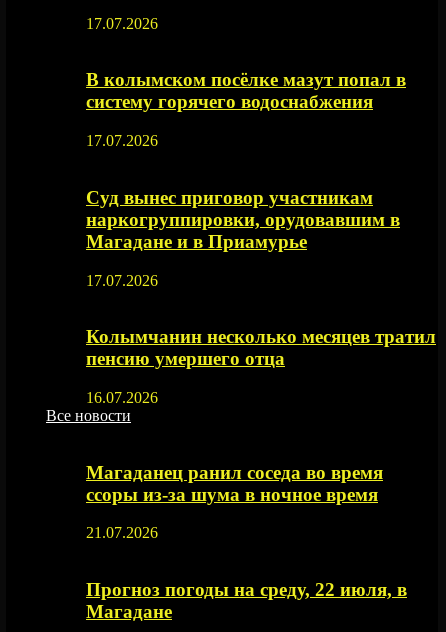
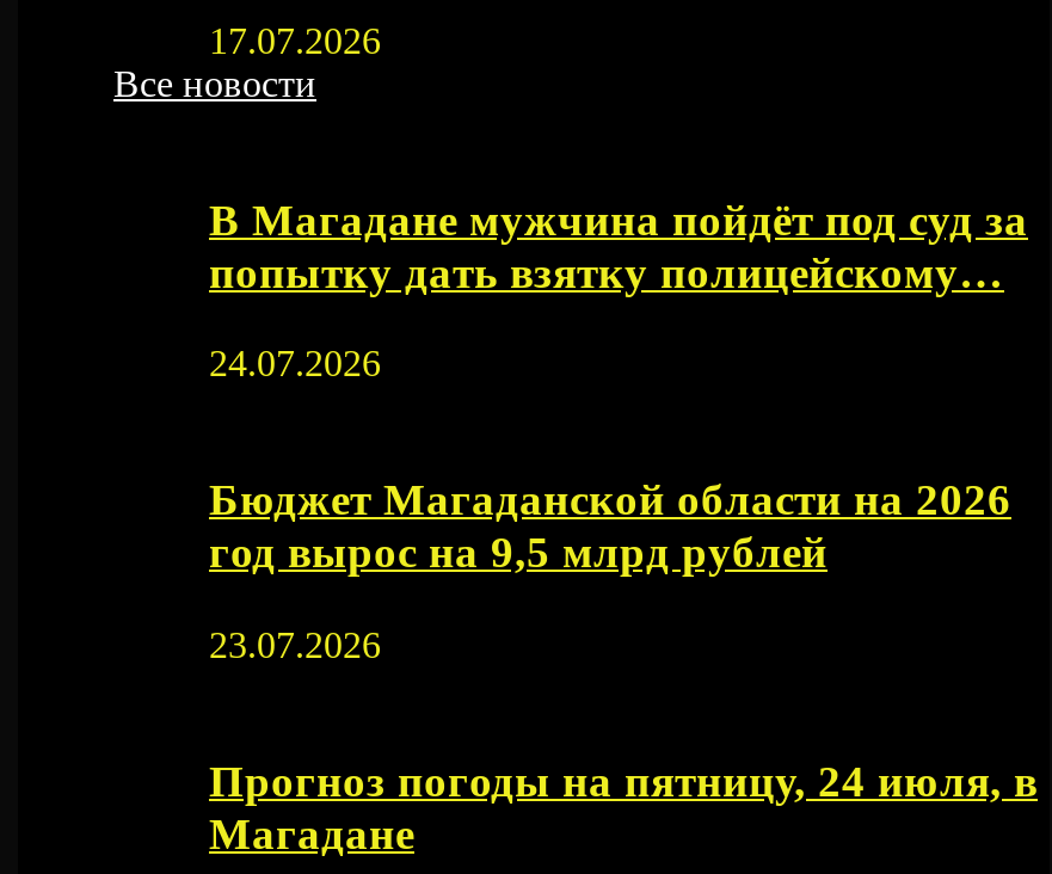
- В колымском посёлке мазут попал в
- систему горячего водоснабжения
- 17.07.2026
- Суд вынес приговор участникам
- наркогруппировки, орудовавшим в
- Магадане и в Приамурье
- 17.07.2026
- Колымчанин несколько месяцев тратил
- пенсию умершего отца
- 16.07.2026

moved up: Все новости

- Магаданец ранил соседа во время
- ссоры из-за шума в ночное время
- 21.07.2026
- Прогноз погоды на среду, 22 июля, в
+ В Магадане мужчина пойдёт под суд за
+ попытку дать взятку полицейскому…
+ 24.07.2026
+ Бюджет Магаданской области на 2026
+ год вырос на 9,5 млрд рублей
+ 23.07.2026
+ Прогноз погоды на пятницу, 24 июля, в
